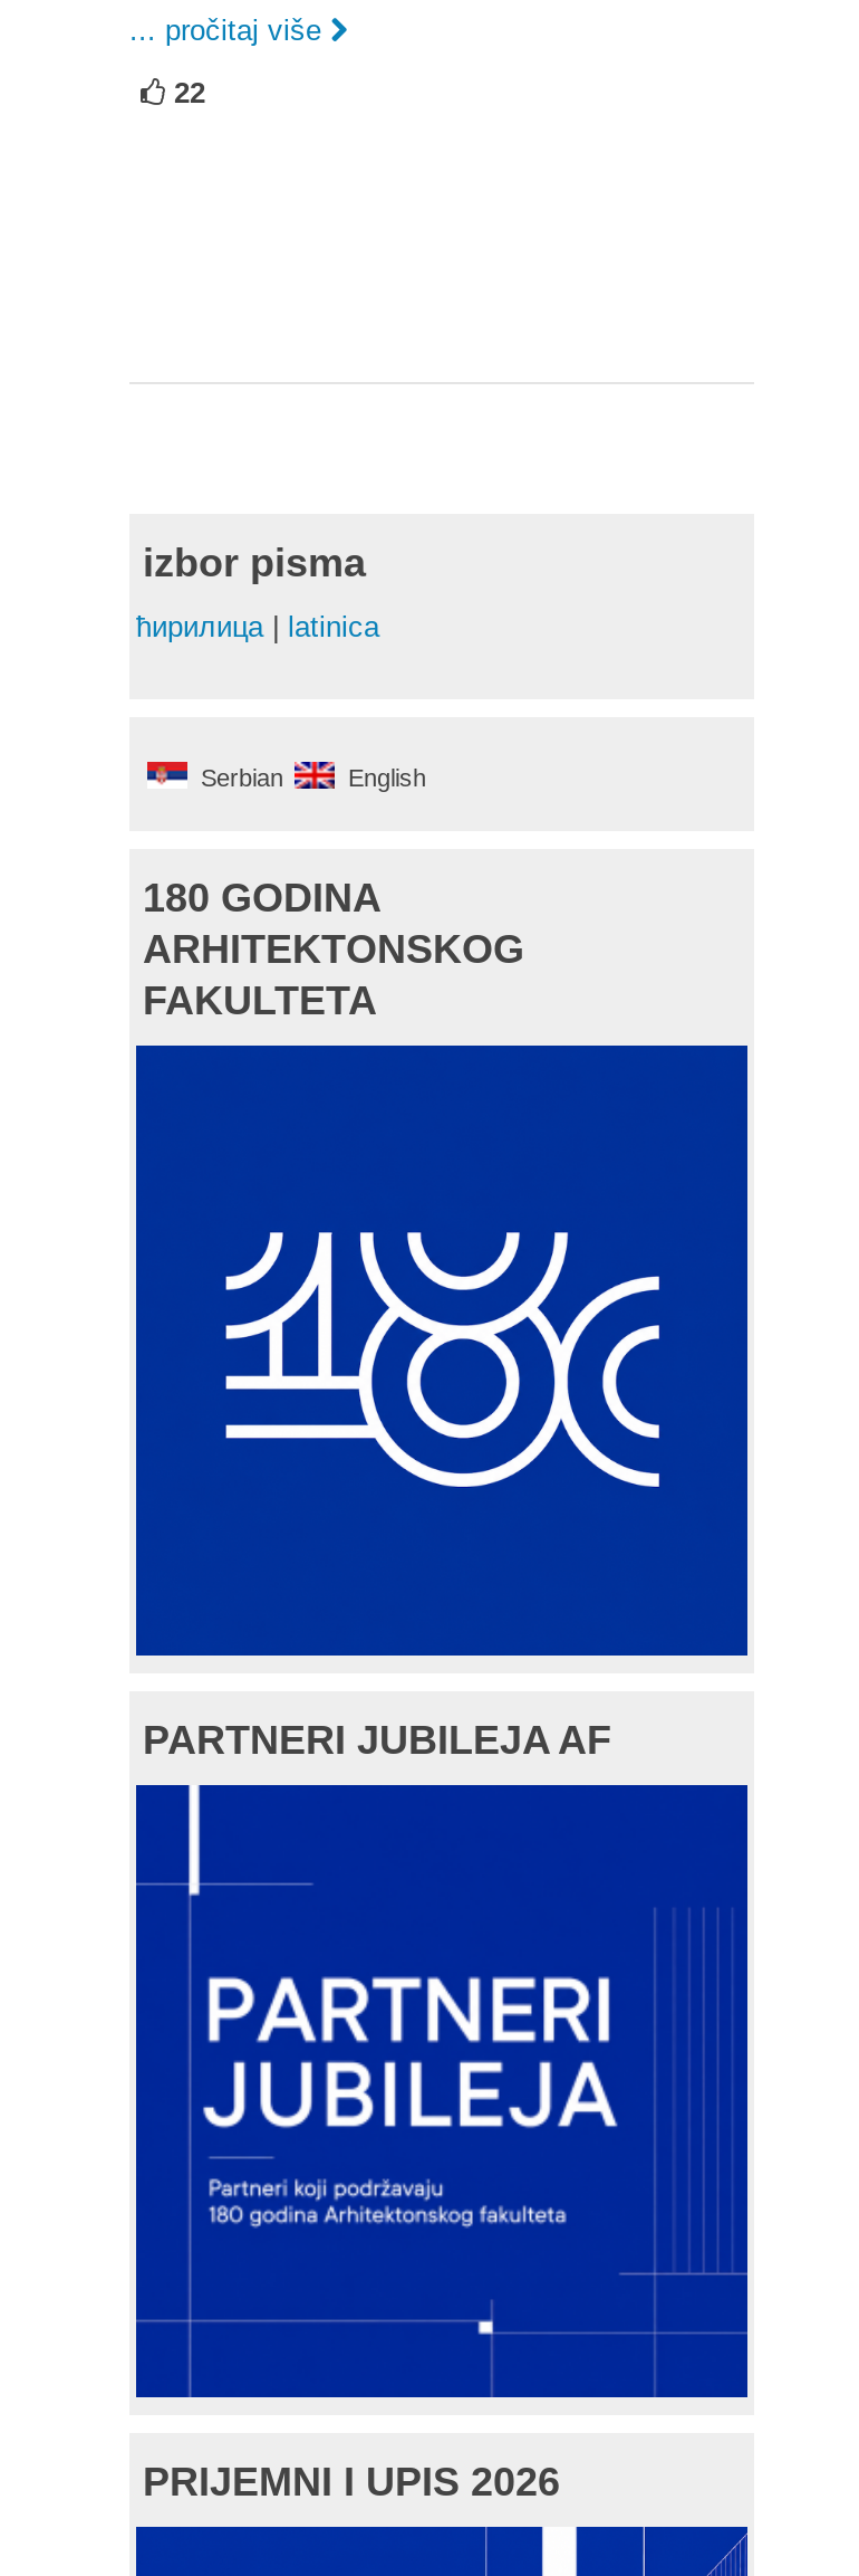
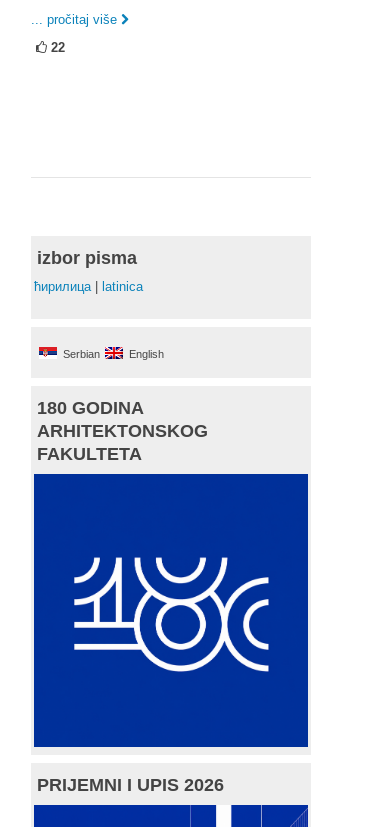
- PARTNERI JUBILEJA AF

- [image]
